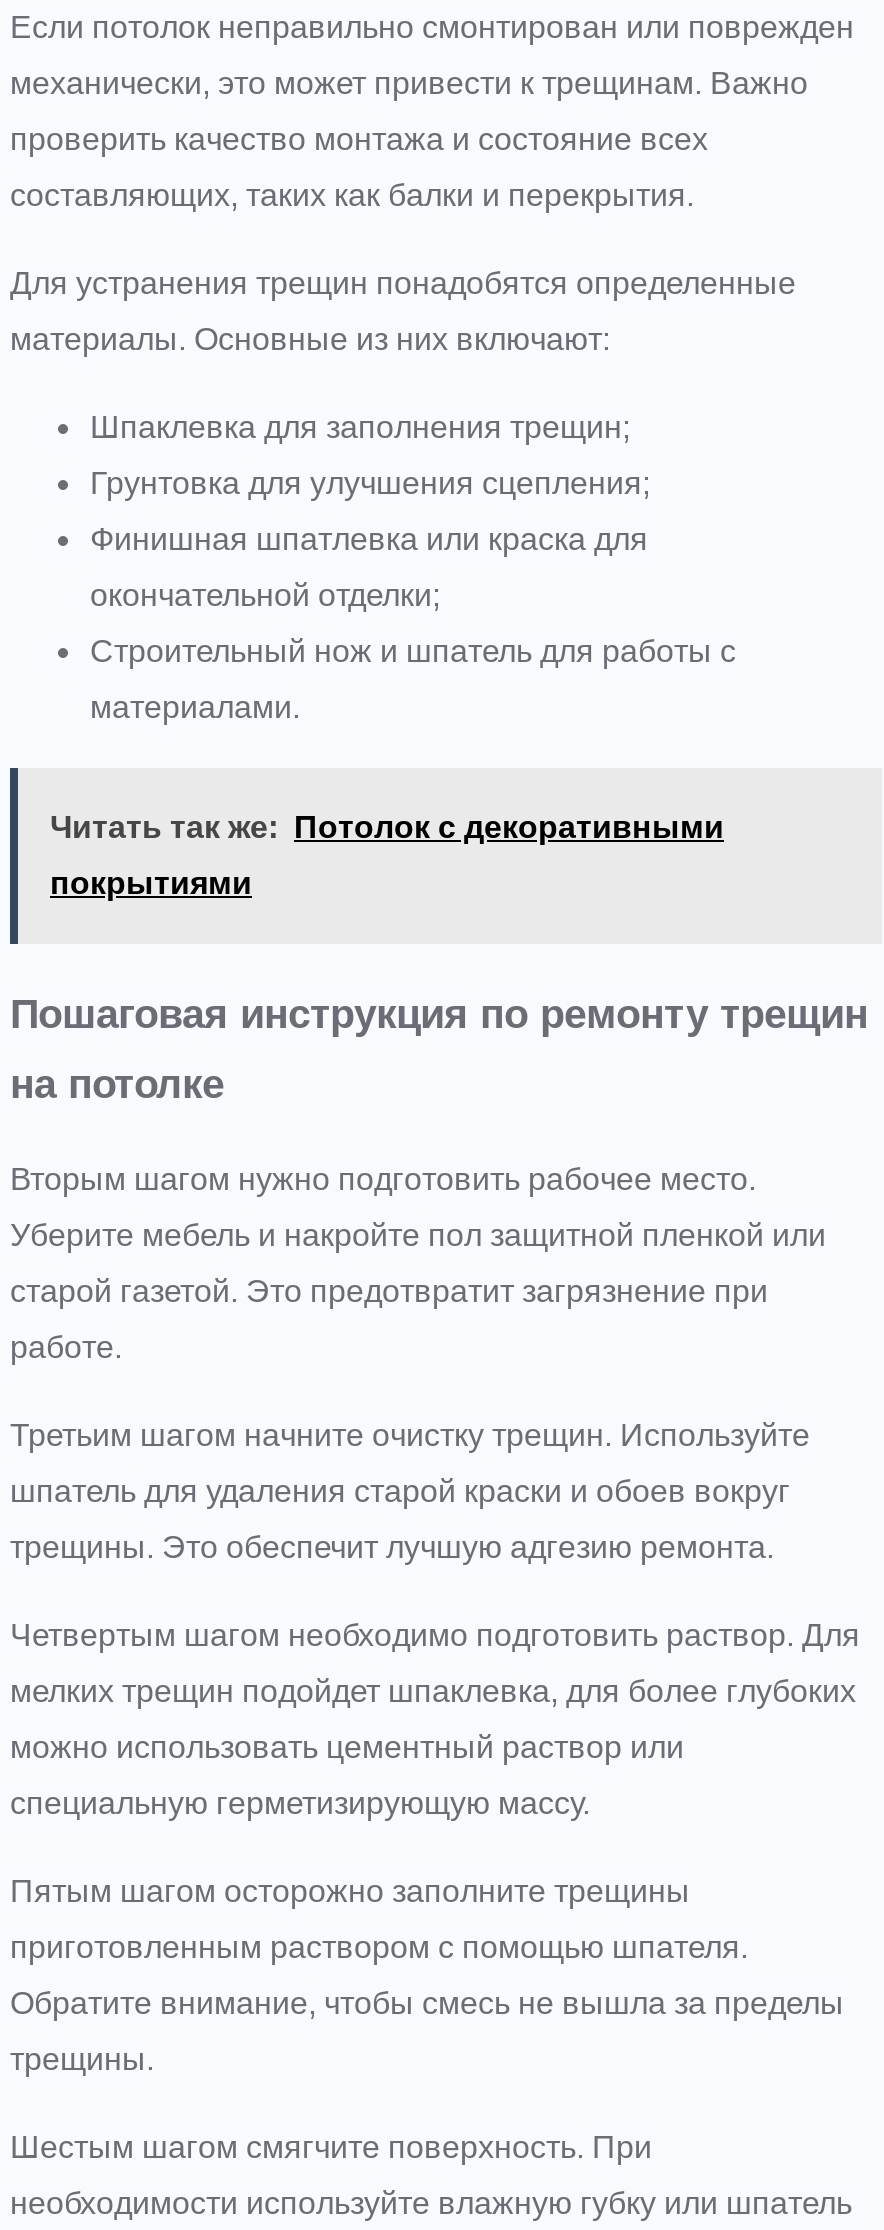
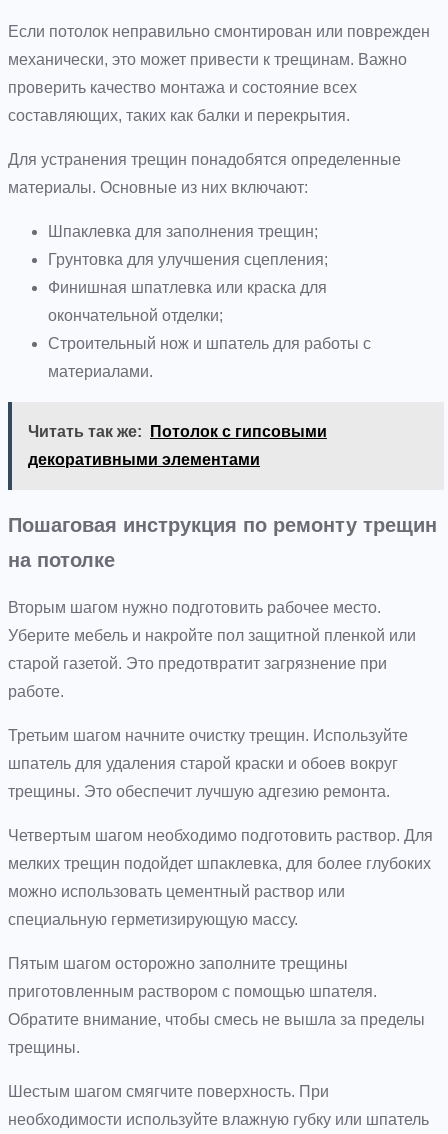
- Читать так же: Потолок с декоративными
+ Читать так же: Потолок с гипсовыми

- покрытиями
+ декоративными элементами
